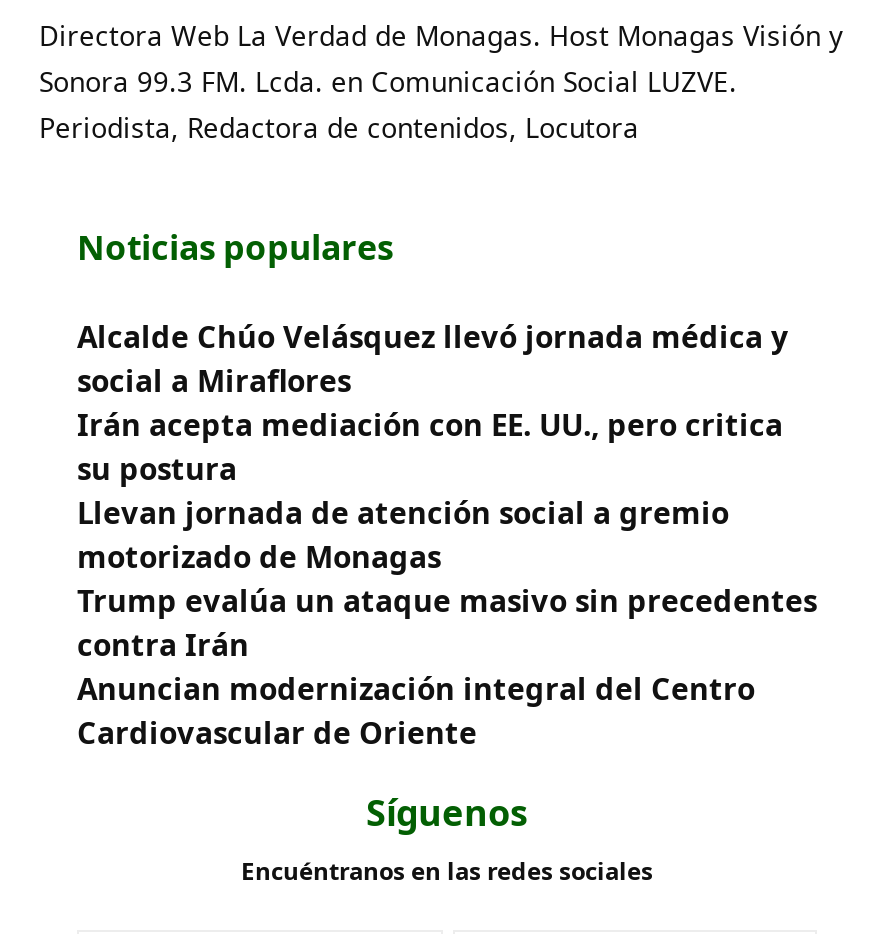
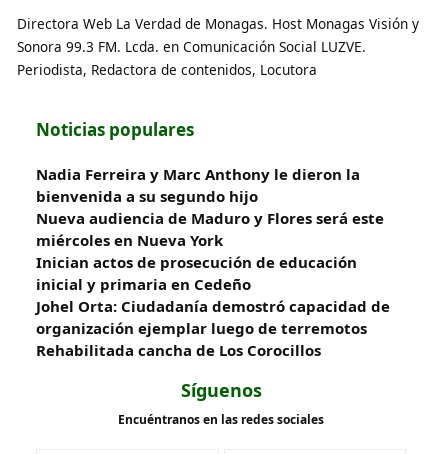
- Alcalde Chúo Velásquez llevó jornada médica y
- social a Miraflores
- Irán acepta mediación con EE. UU., pero critica
- su postura
- Llevan jornada de atención social a gremio
- motorizado de Monagas
- Trump evalúa un ataque masivo sin precedentes
- contra Irán
- Anuncian modernización integral del Centro
- Cardiovascular de Oriente
+ Nadia Ferreira y Marc Anthony le dieron la
+ bienvenida a su segundo hijo
+ Nueva audiencia de Maduro y Flores será este
+ miércoles en Nueva York
+ Inician actos de prosecución de educación
+ inicial y primaria en Cedeño
+ Johel Orta: Ciudadanía demostró capacidad de
+ organización ejemplar luego de terremotos
+ Rehabilitada cancha de Los Corocillos
